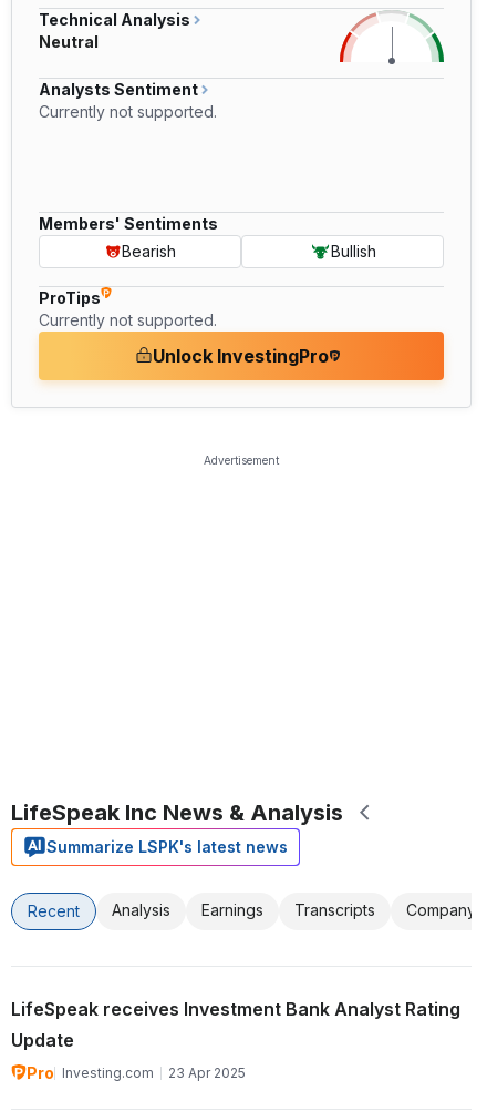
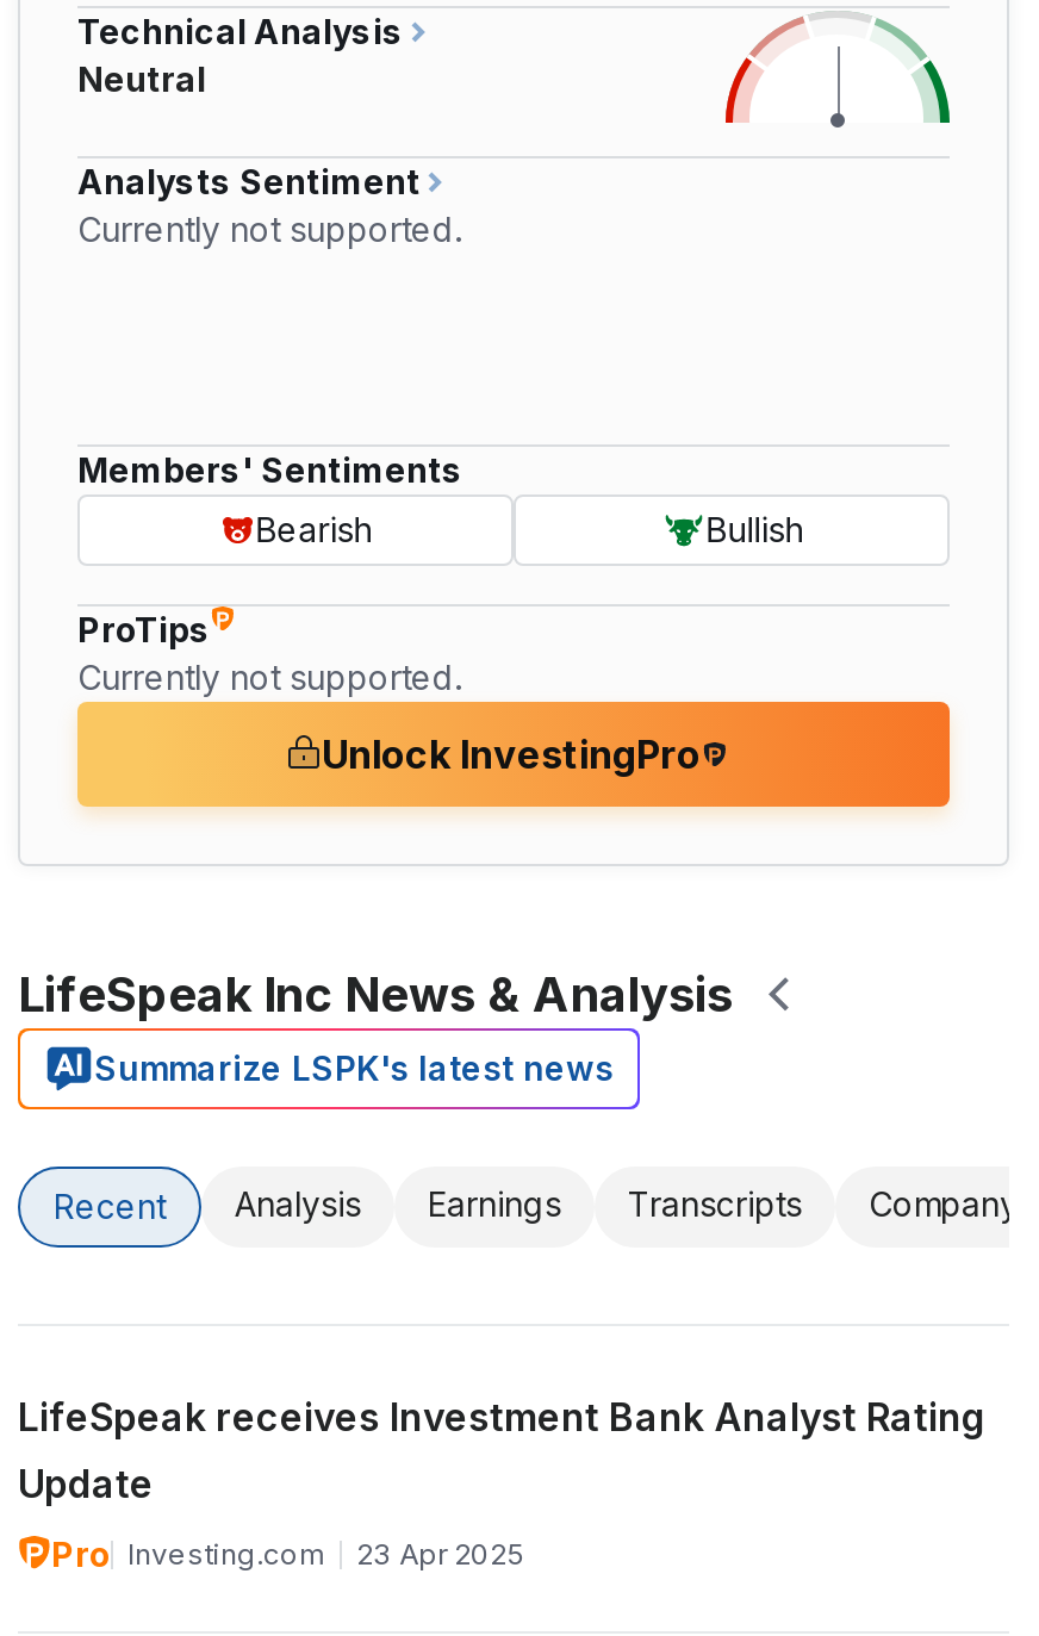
- Advertisement
